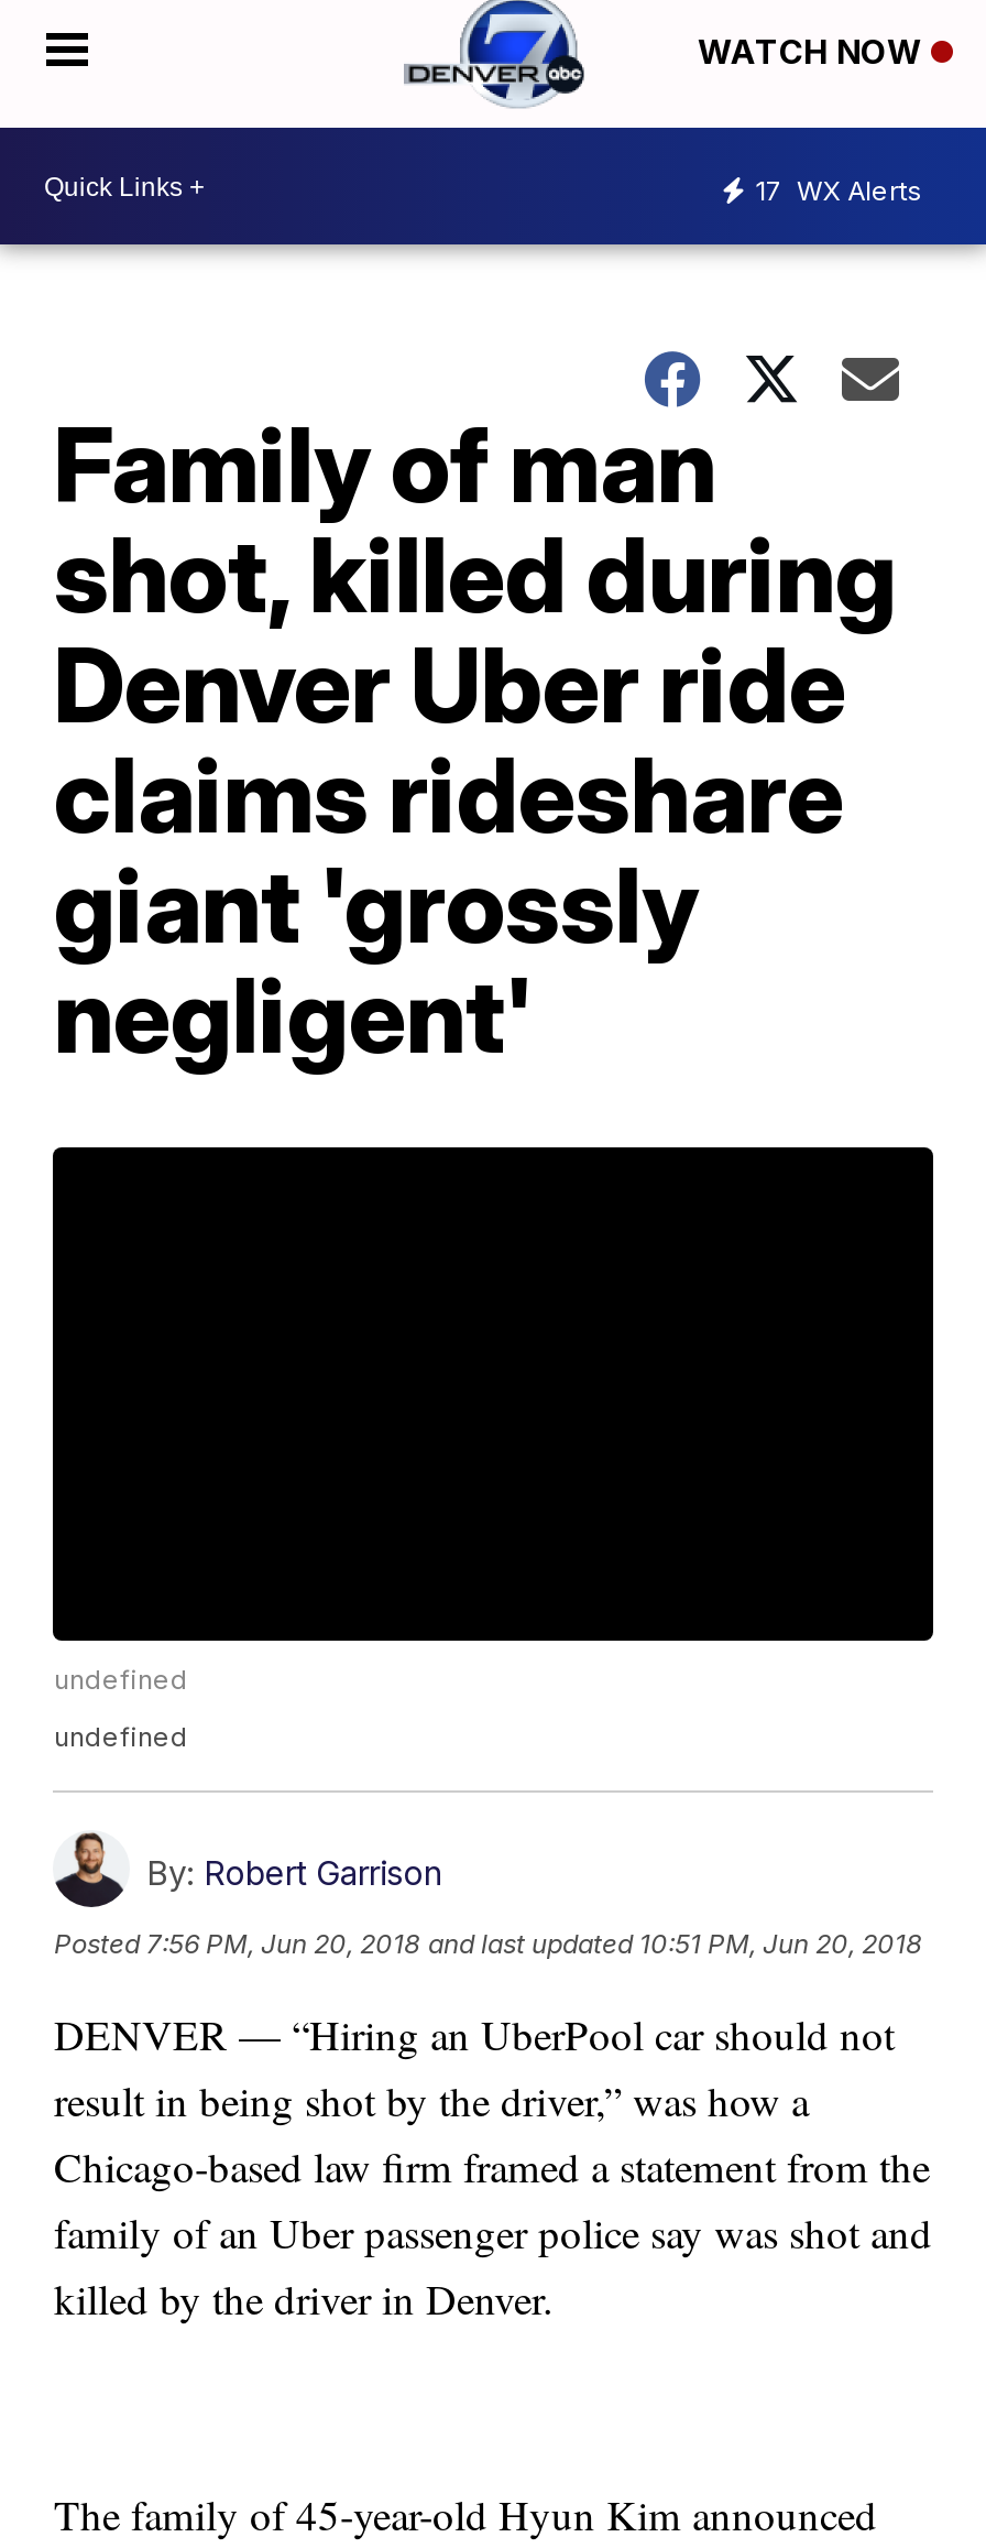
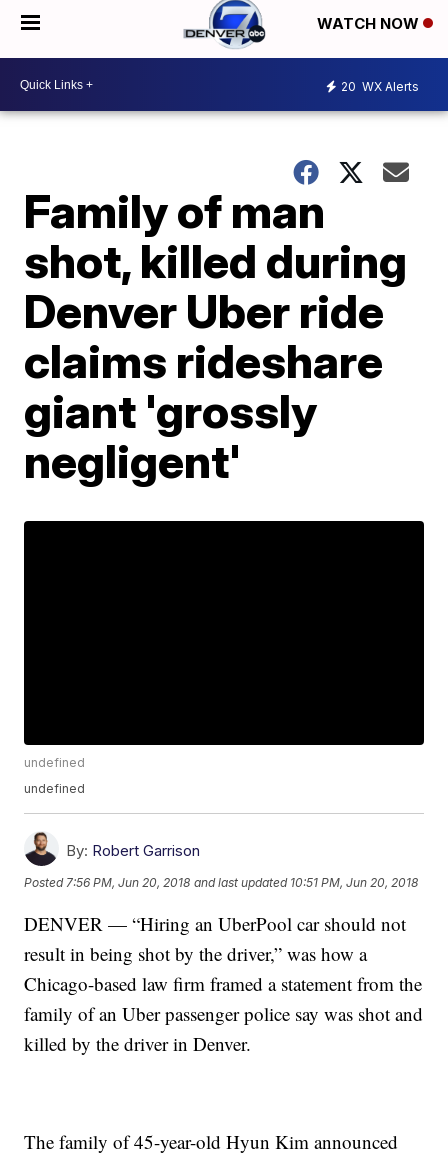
- 17 WX Alerts
+ 20 WX Alerts
